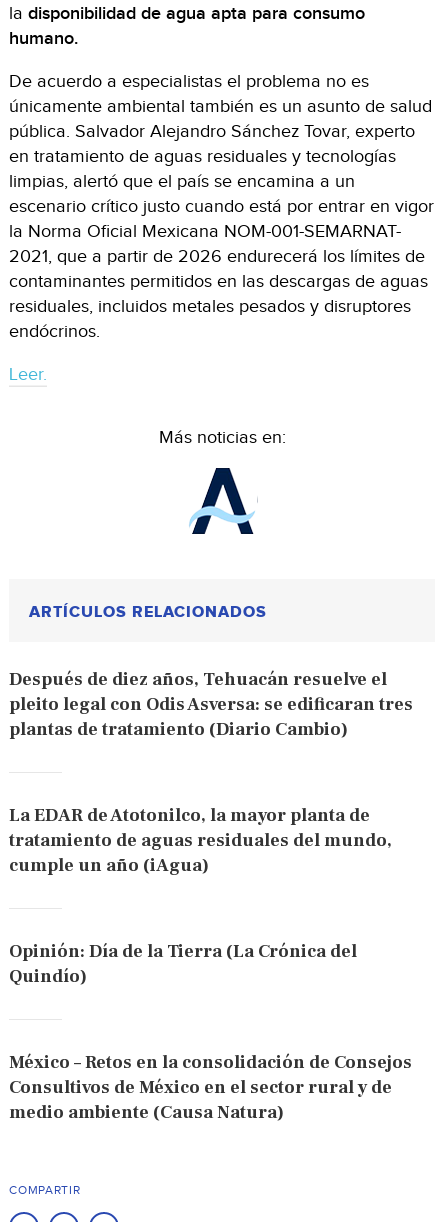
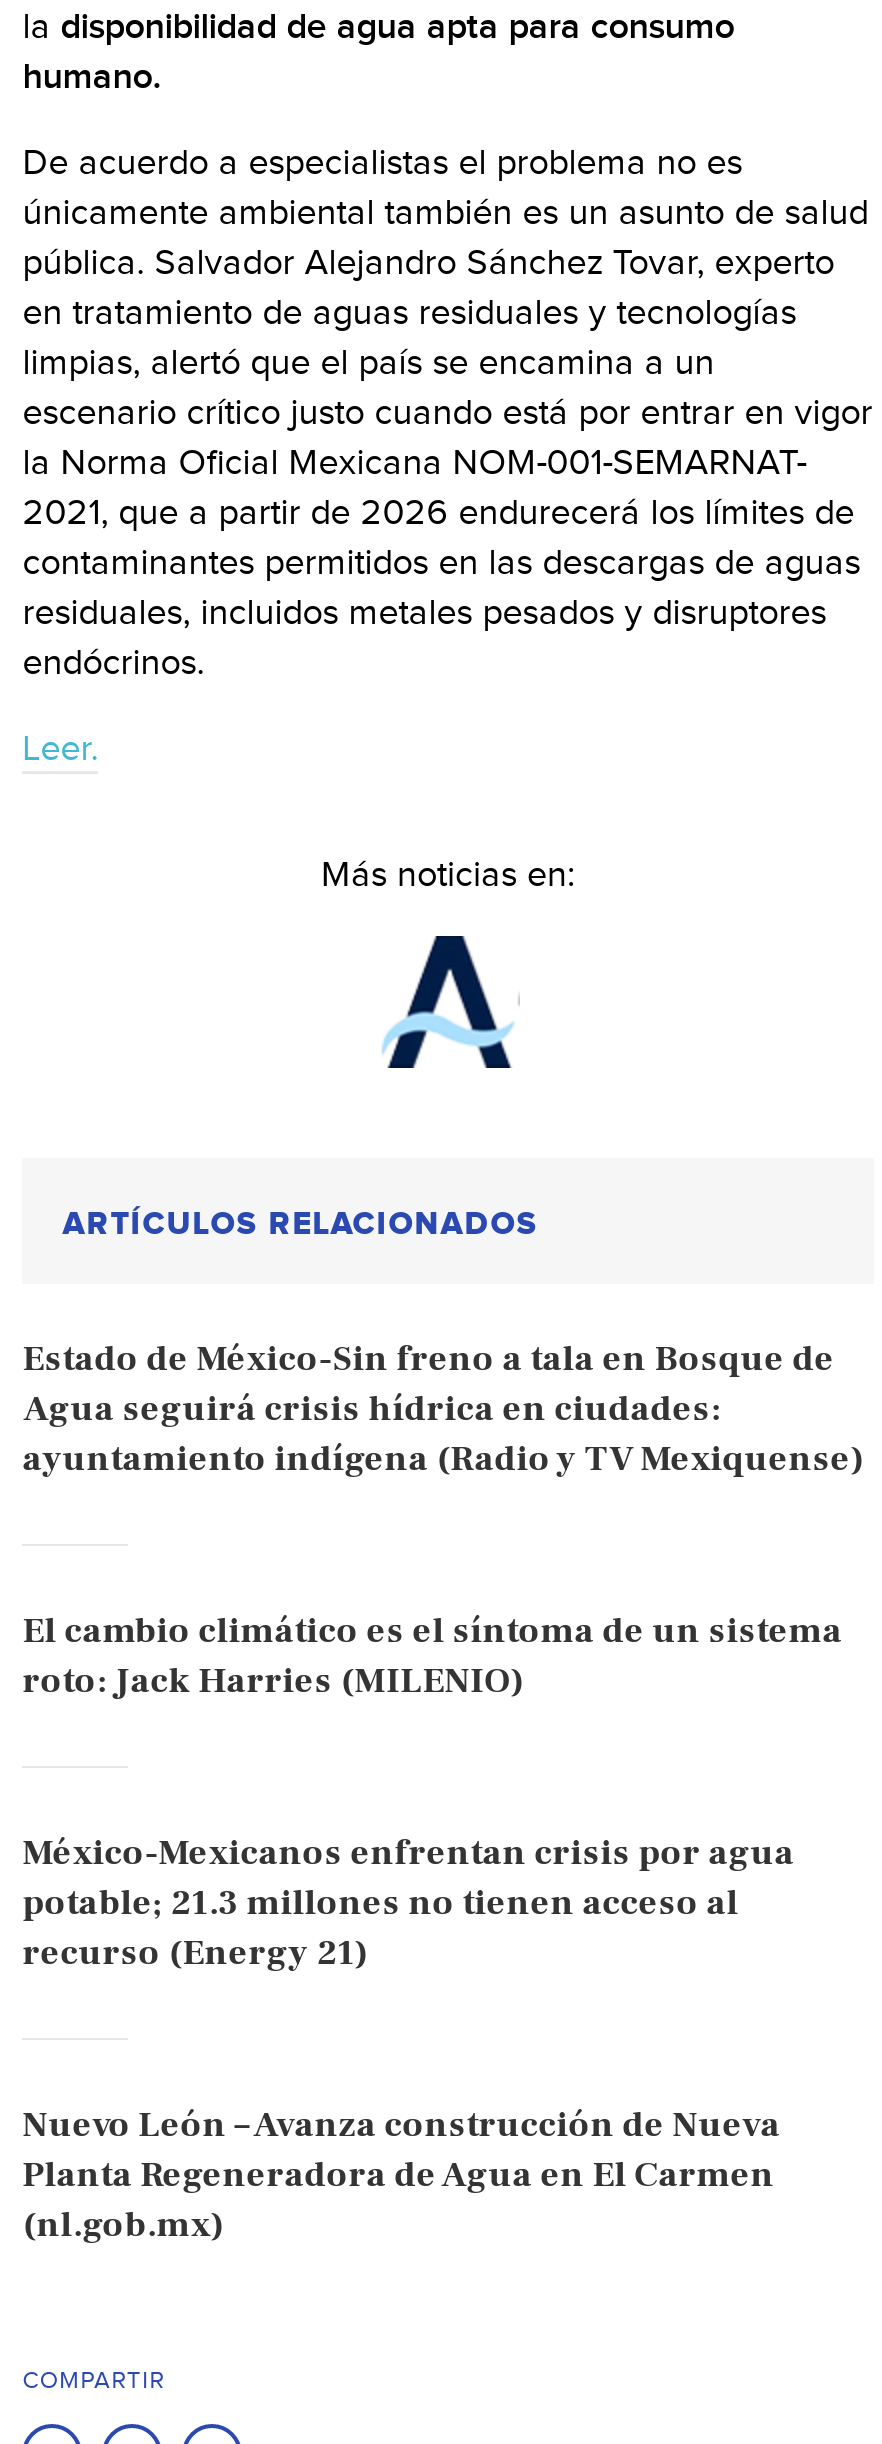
- Después de diez años, Tehuacán resuelve el
- pleito legal con Odis Asversa: se edificaran tres
- plantas de tratamiento (Diario Cambio)
+ Estado de México-Sin freno a tala en Bosque de
+ Agua seguirá crisis hídrica en ciudades:
+ ayuntamiento indígena (Radio y TV Mexiquense)

- La EDAR de Atotonilco, la mayor planta de
- tratamiento de aguas residuales del mundo,
- cumple un año (iAgua)
+ El cambio climático es el síntoma de un sistema
+ roto: Jack Harries (MILENIO)

- Opinión: Día de la Tierra (La Crónica del
- Quindío)
+ México-Mexicanos enfrentan crisis por agua
+ potable; 21.3 millones no tienen acceso al
+ recurso (Energy 21)

- México – Retos en la consolidación de Consejos
- Consultivos de México en el sector rural y de
- medio ambiente (Causa Natura)
+ Nuevo León – Avanza construcción de Nueva
+ Planta Regeneradora de Agua en El Carmen
+ (nl.gob.mx)
